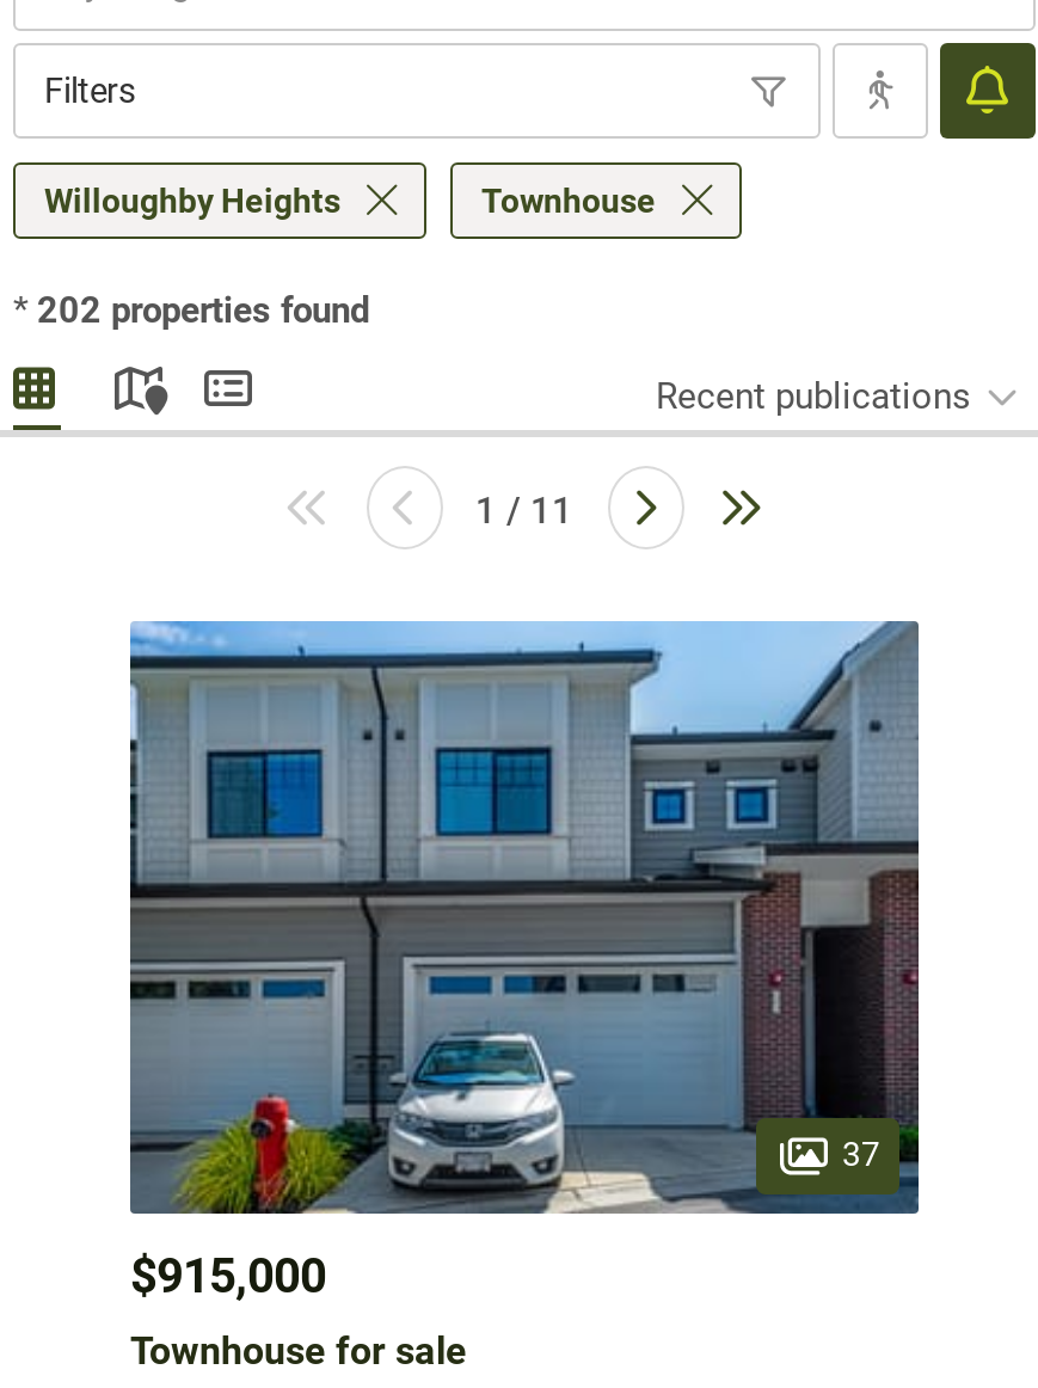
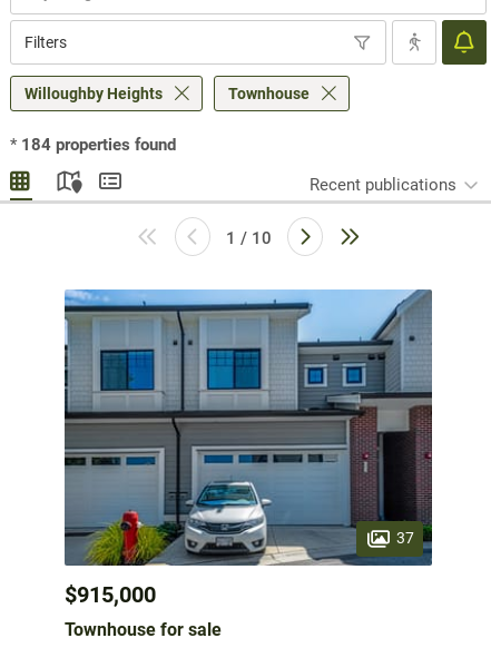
- * 202 properties found
+ * 184 properties found

- 1 / 11
+ 1 / 10
